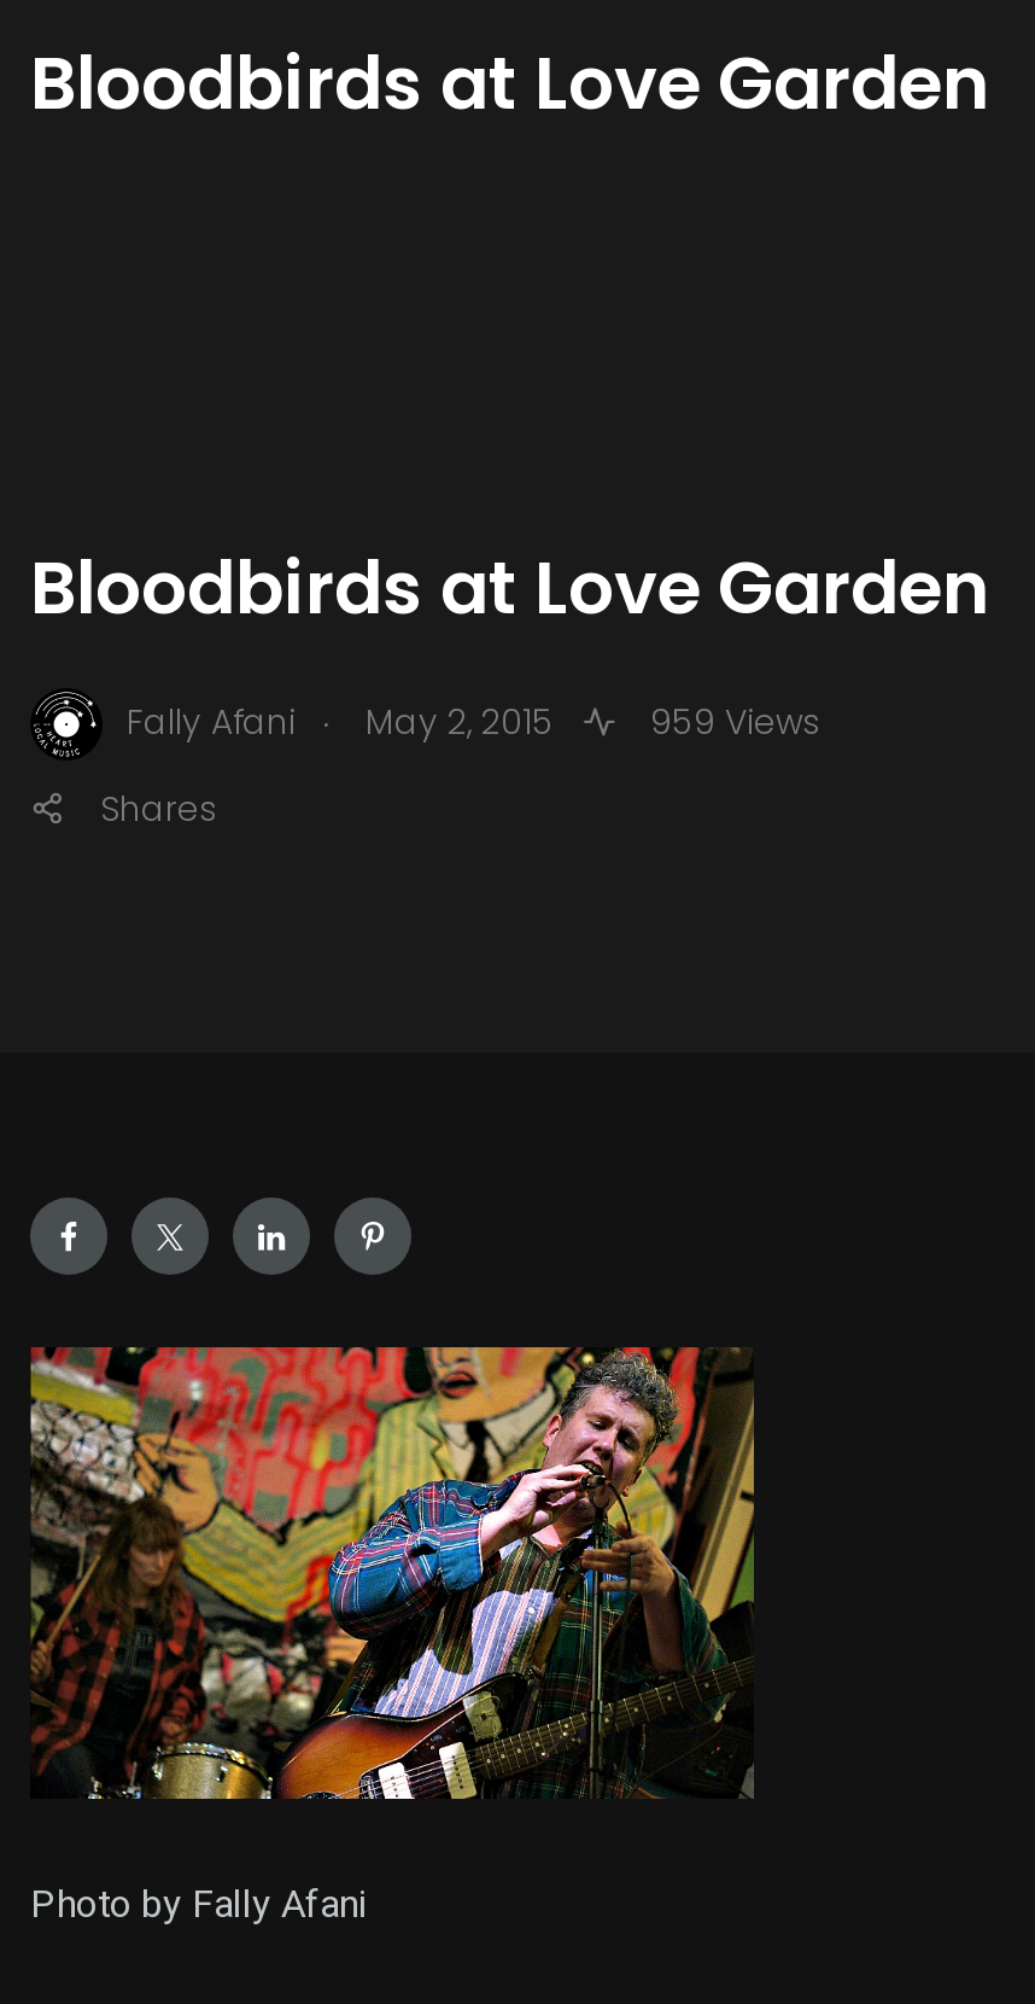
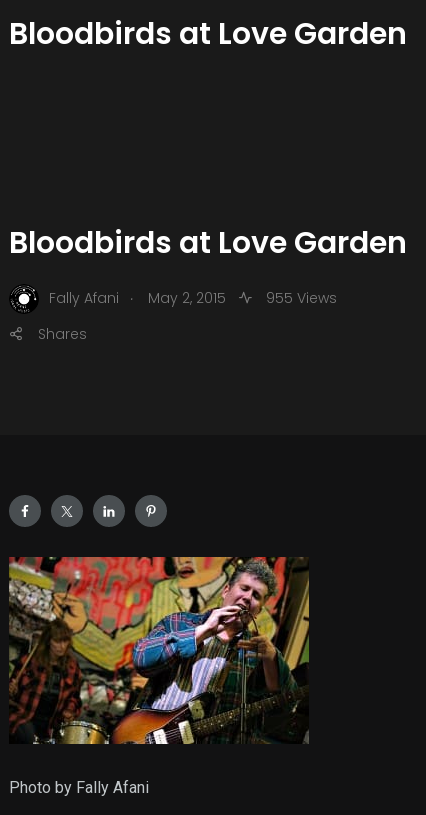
- Fally Afani . May 2, 2015 959 Views
+ Fally Afani . May 2, 2015 955 Views
